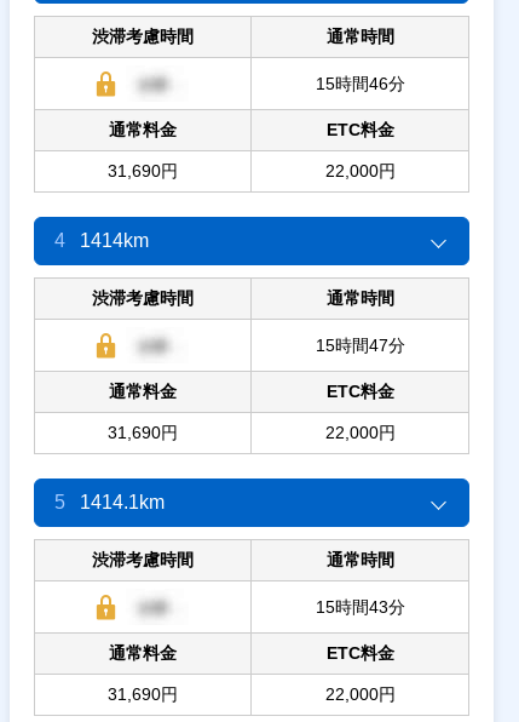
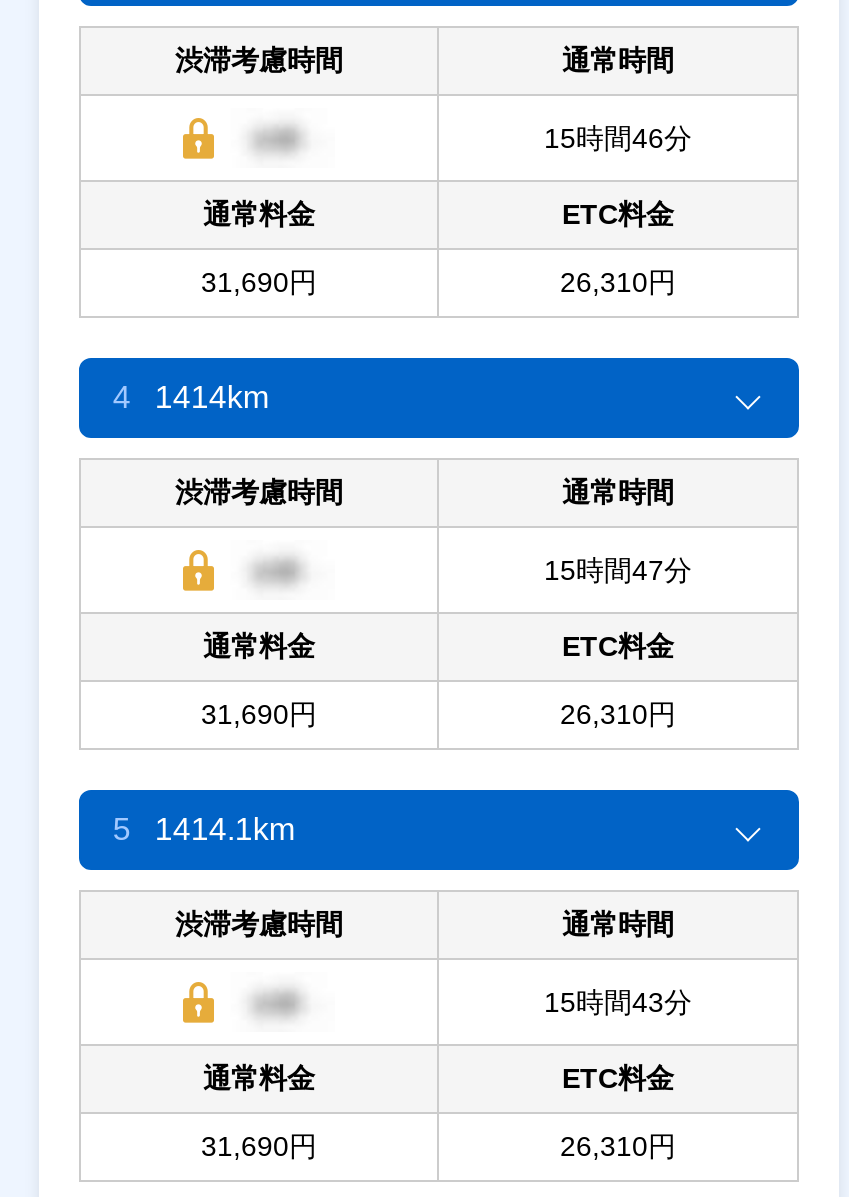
- 22,000円
+ 26,310円

- 22,000円
+ 26,310円

- 22,000円
+ 26,310円
